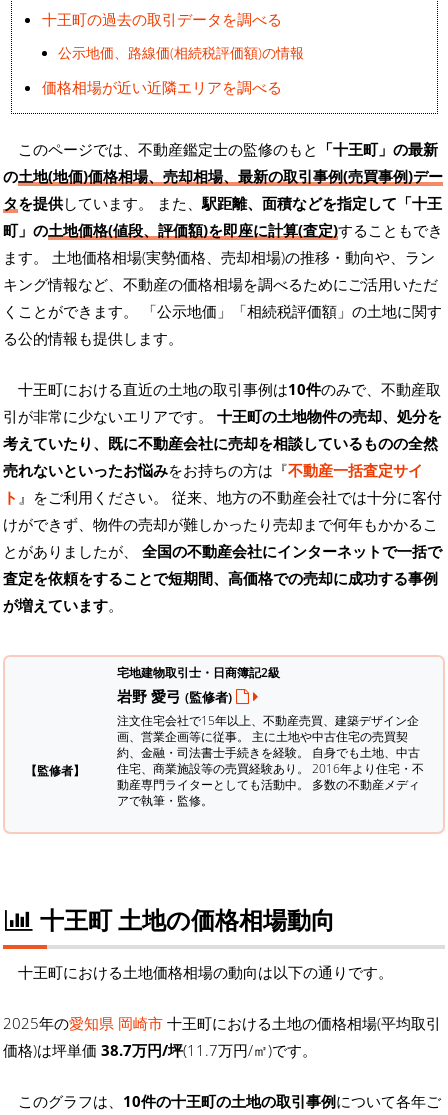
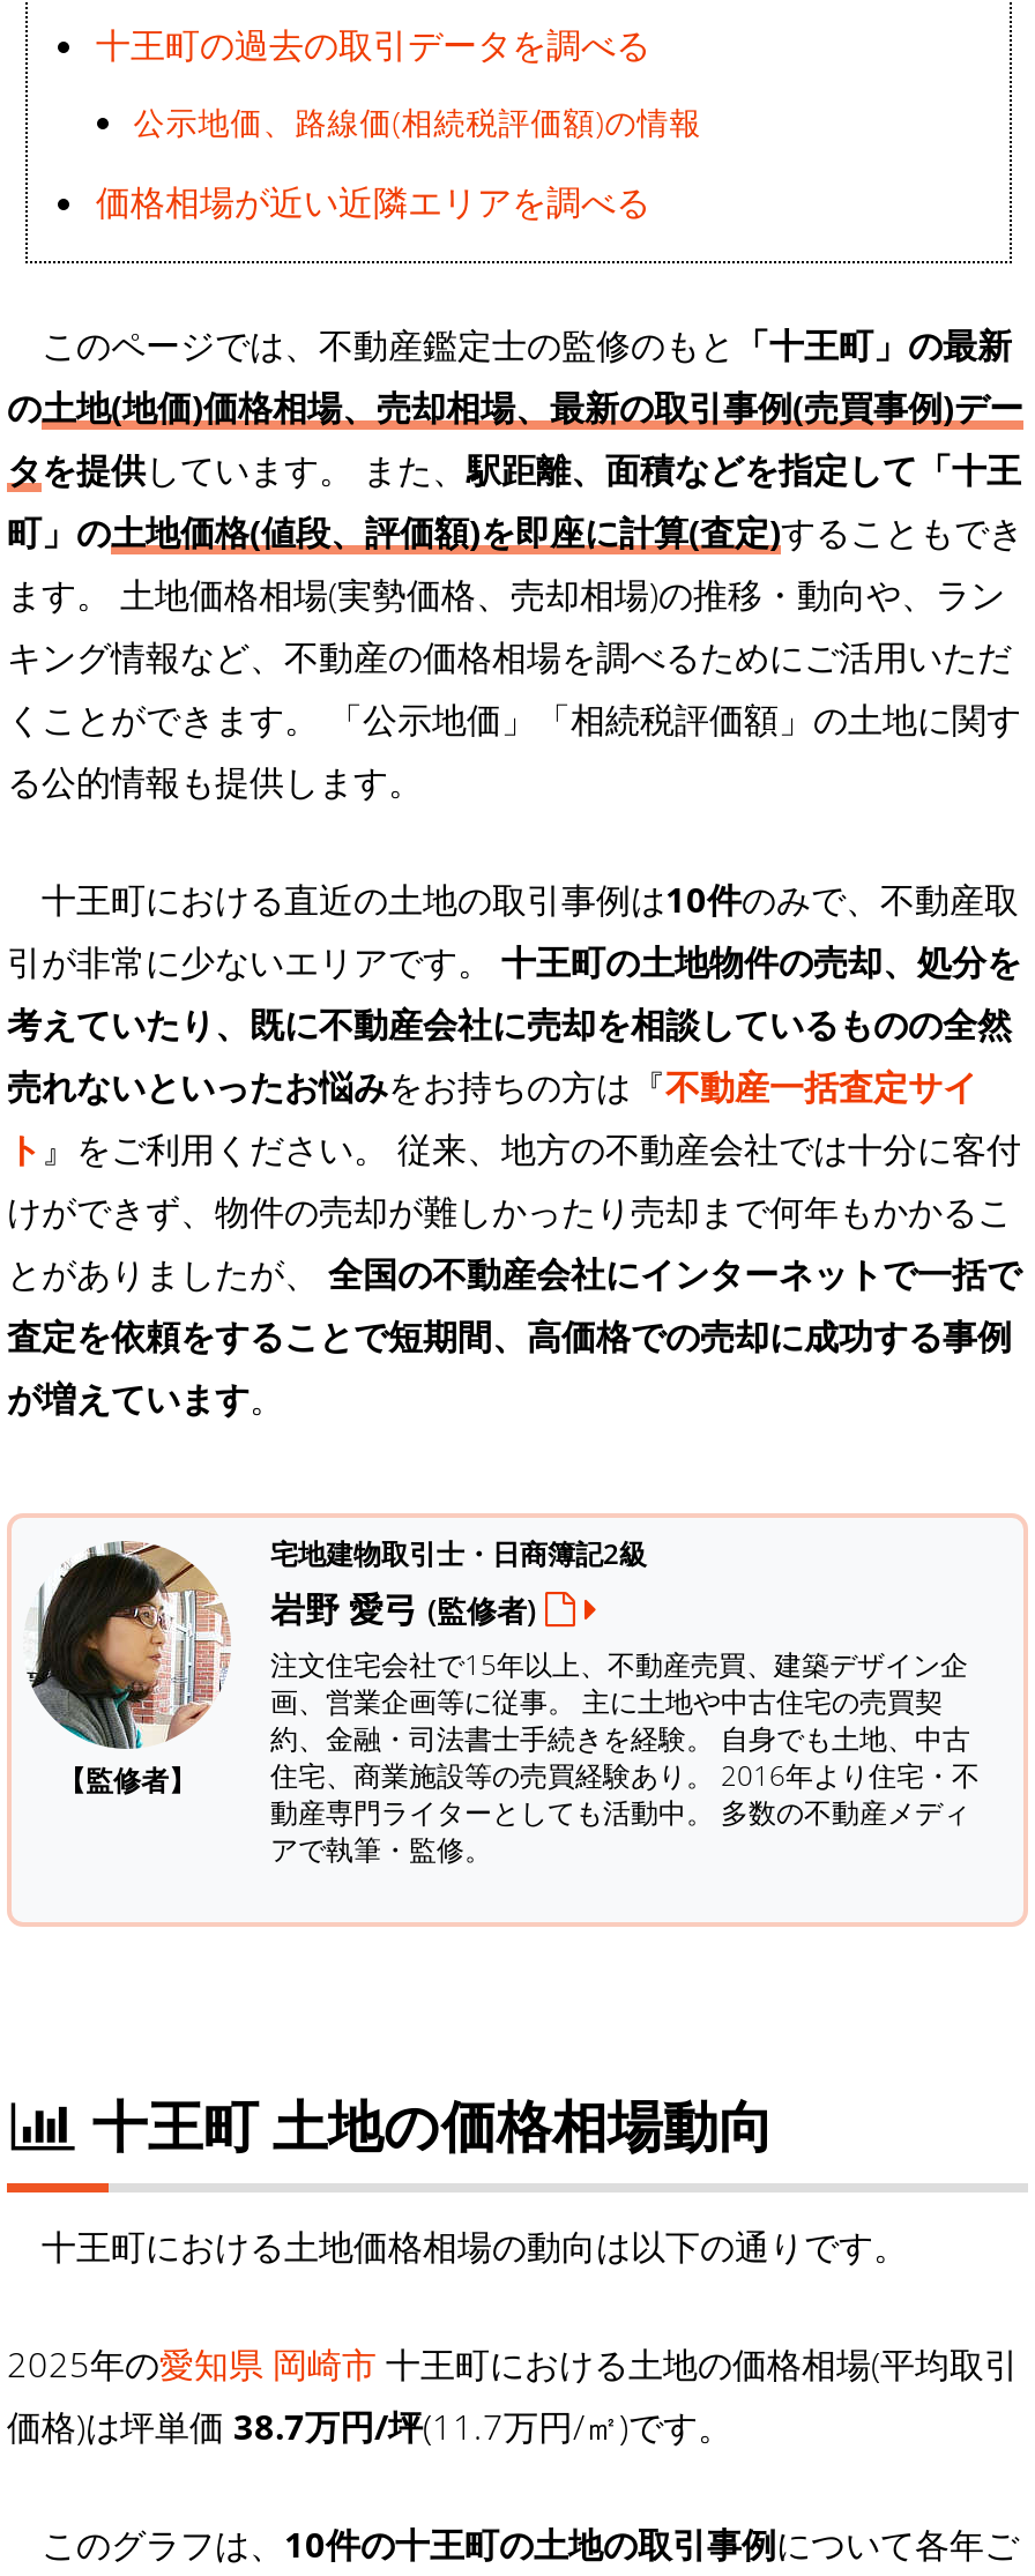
+ [image]
